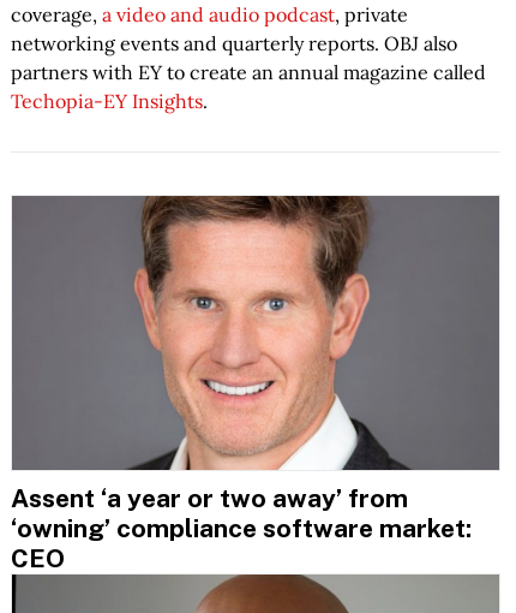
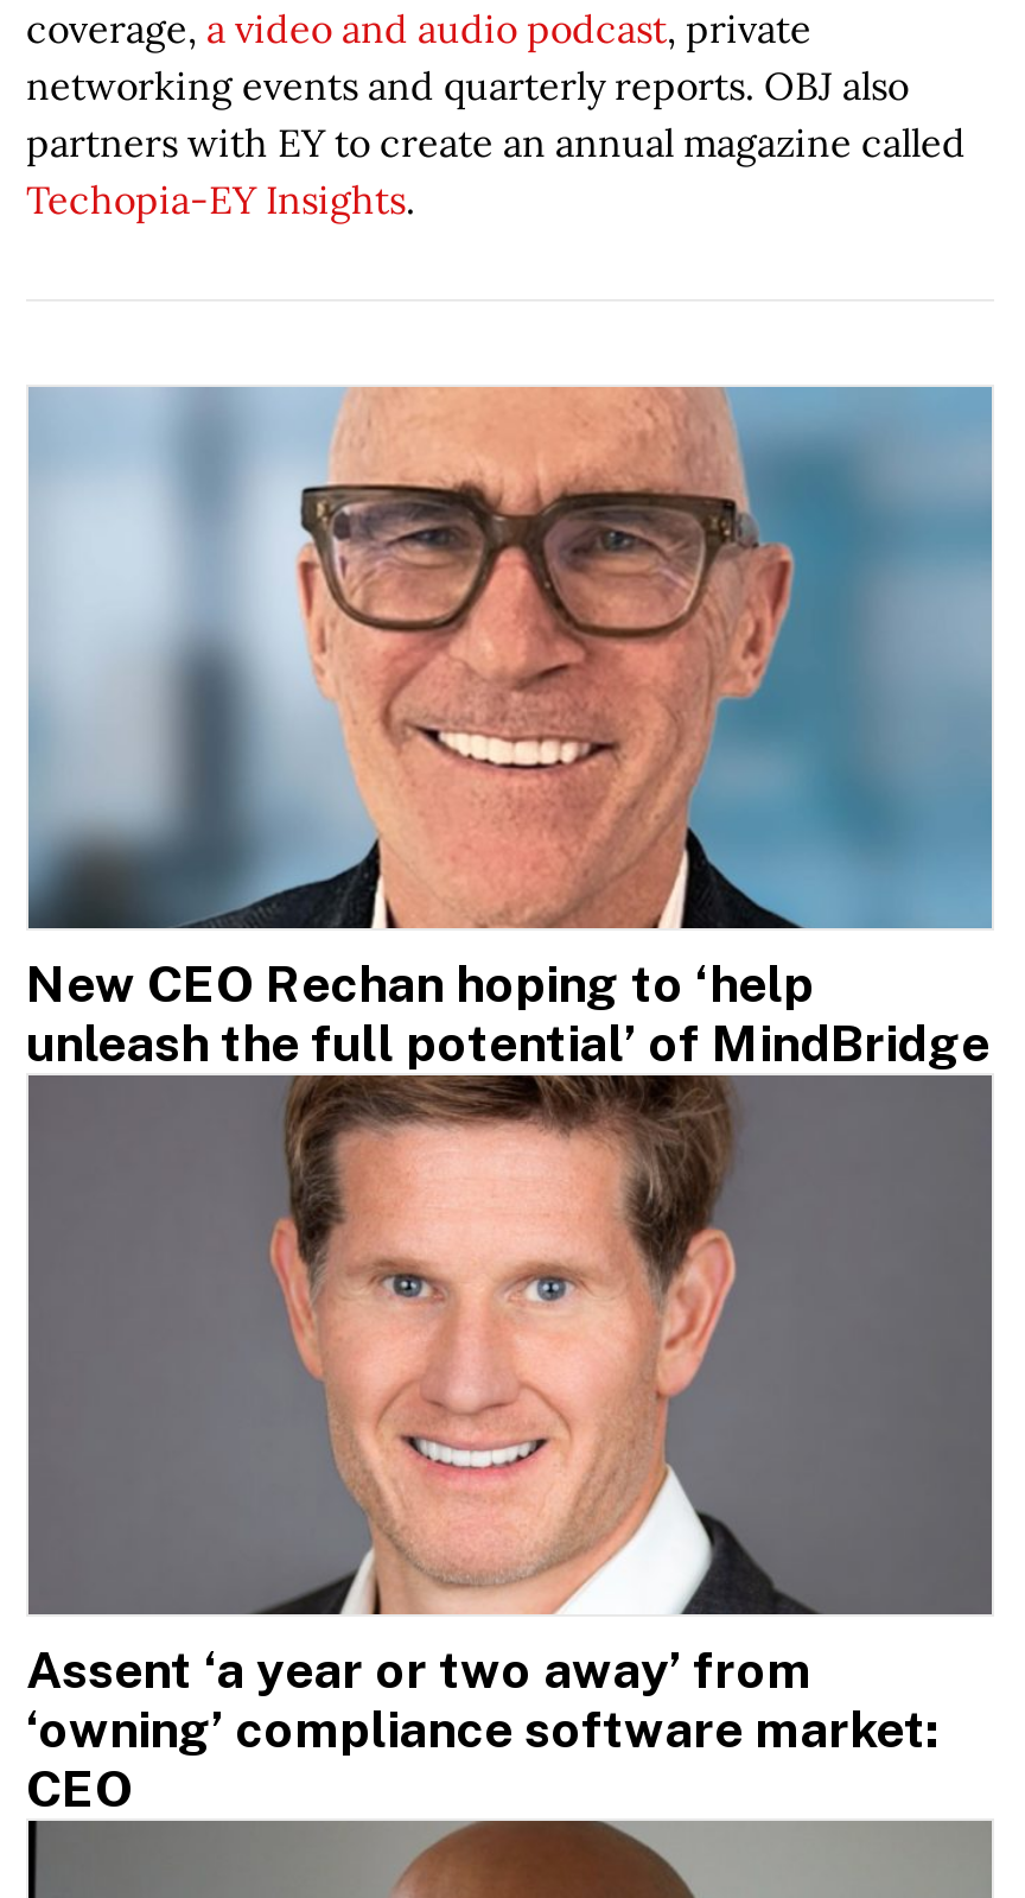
+ [image]
+ New CEO Rechan hoping to ‘help
+ unleash the full potential’ of MindBridge
